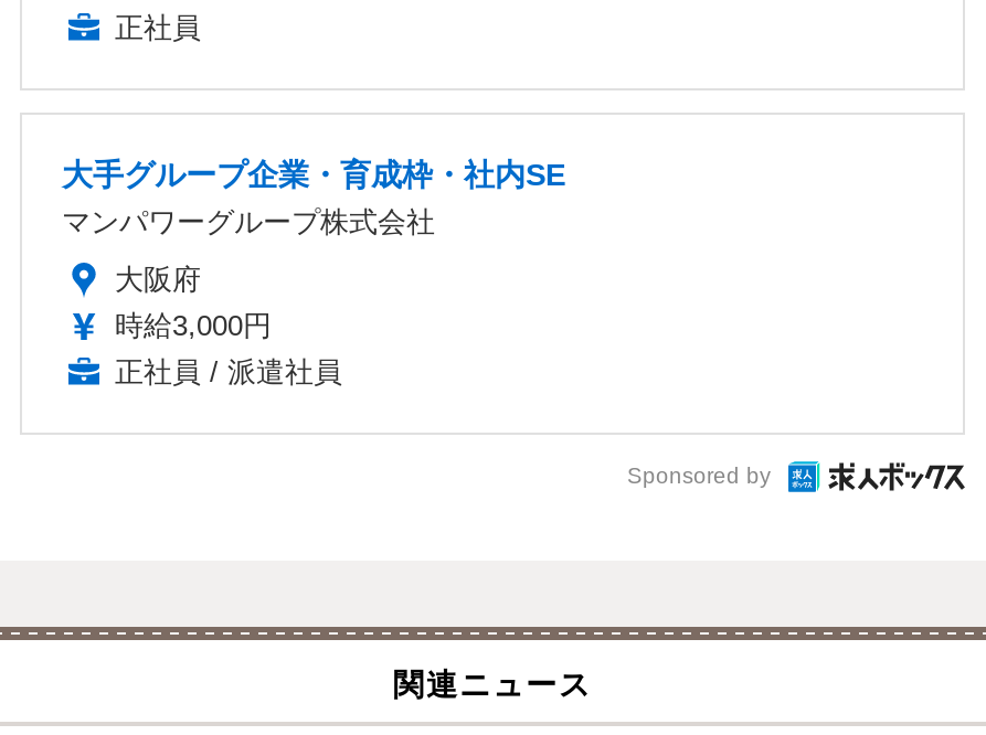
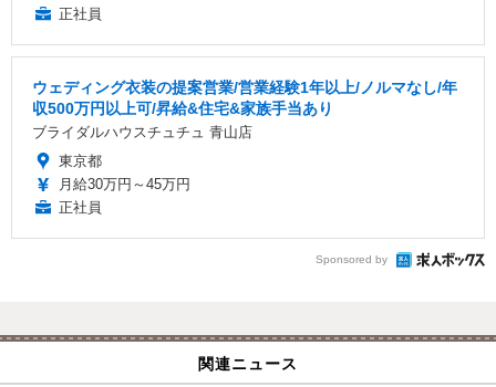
- 大手グループ企業・育成枠・社内SE
- マンパワーグループ株式会社
+ ウェディング衣装の提案営業/営業経験1年以上/ノルマなし/年
+ 収500万円以上可/昇給&住宅&家族手当あり
+ ブライダルハウスチュチュ 青山店

- 大阪府
- 時給3,000円
- 正社員 / 派遣社員
+ 東京都
+ 月給30万円～45万円
+ 正社員
